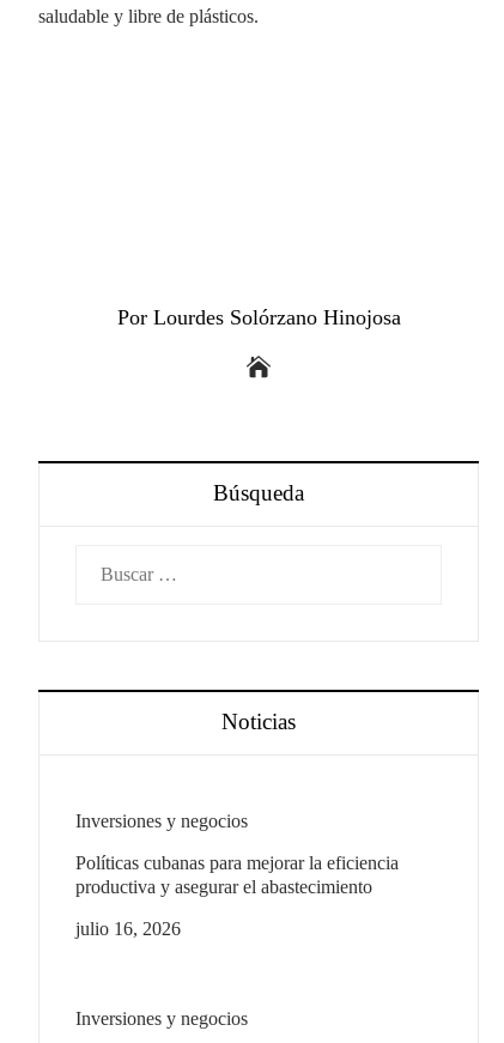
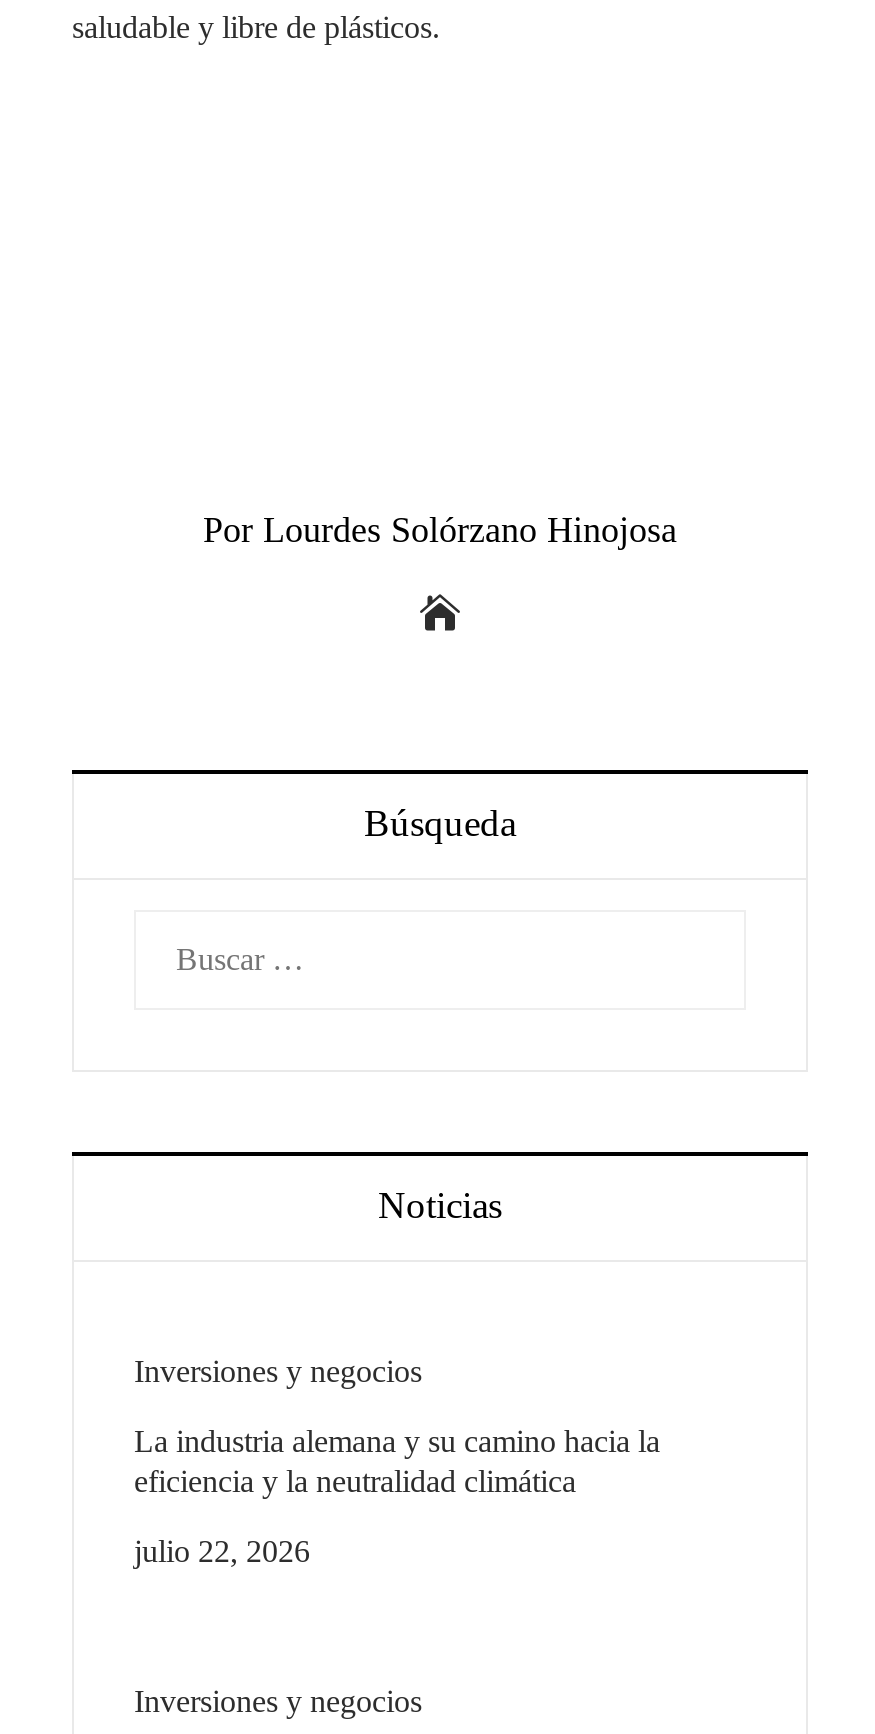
- Políticas cubanas para mejorar la eficiencia
- productiva y asegurar el abastecimiento
+ La industria alemana y su camino hacia la
+ eficiencia y la neutralidad climática

- julio 16, 2026
+ julio 22, 2026
